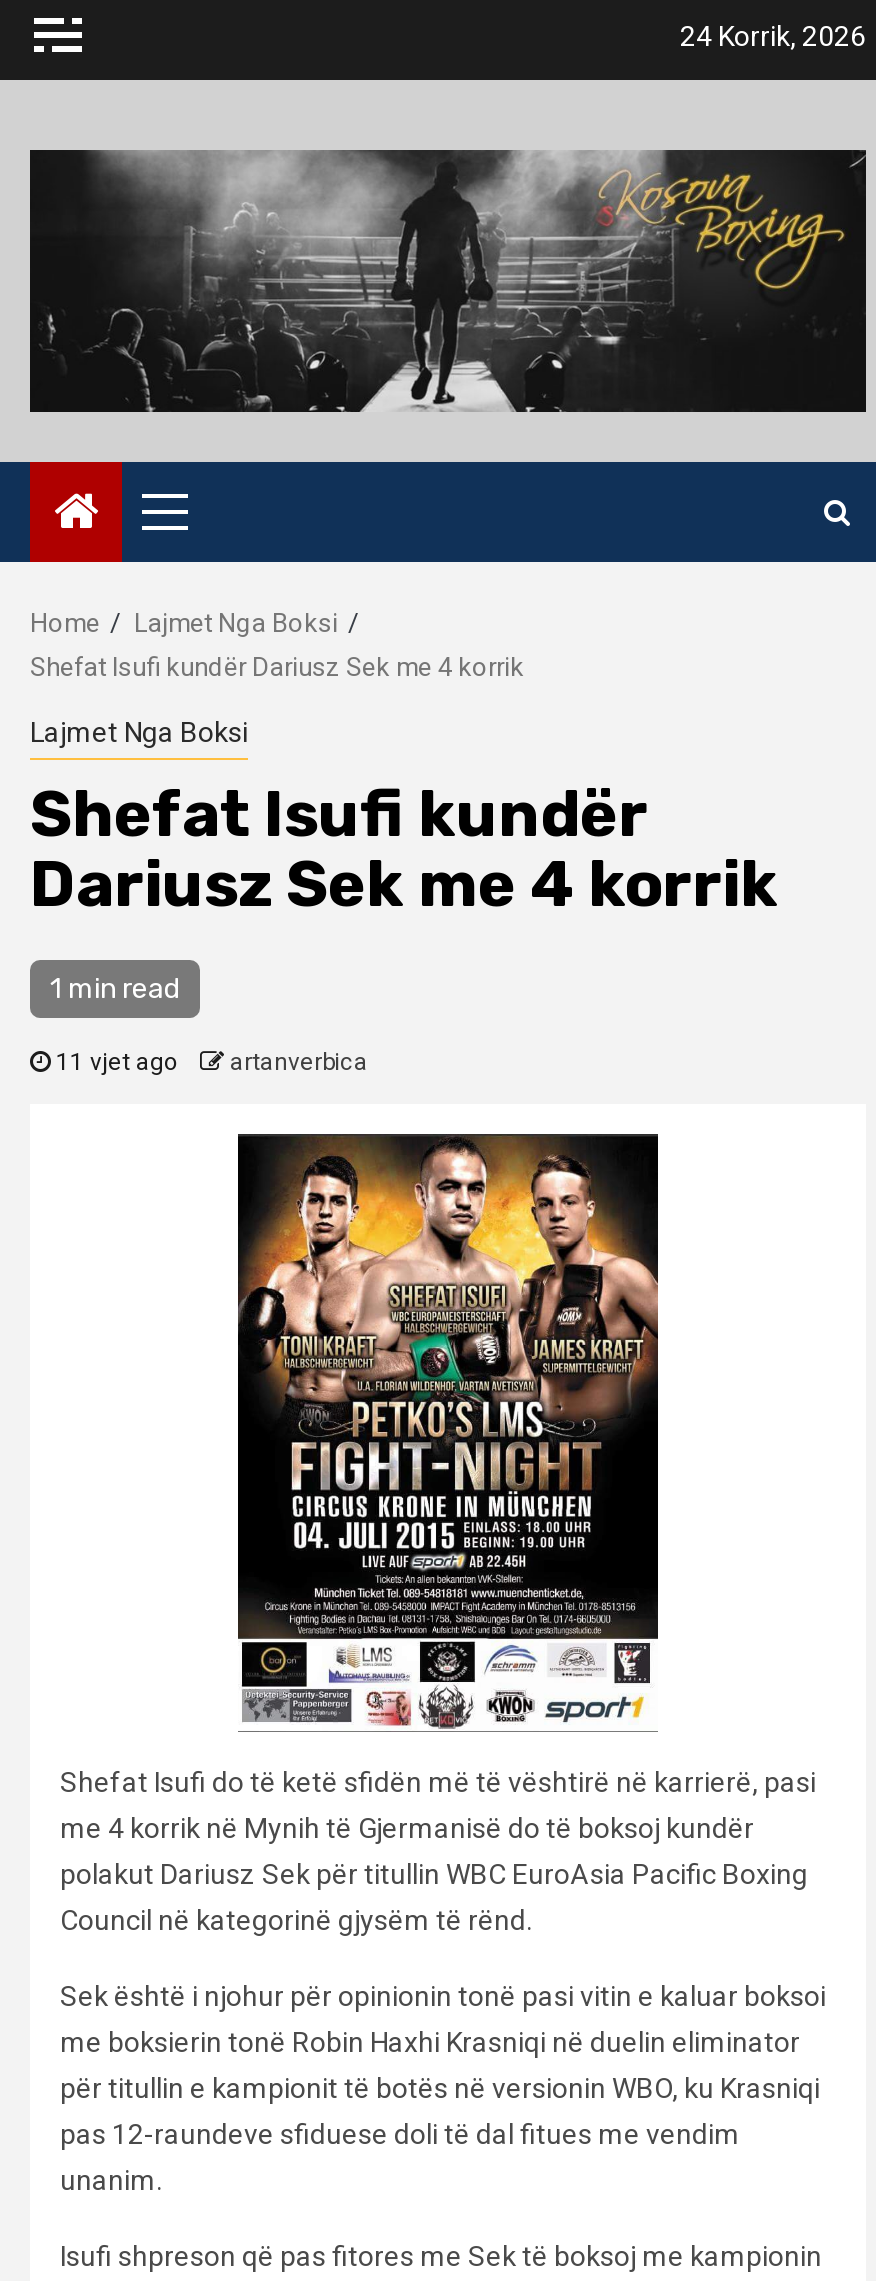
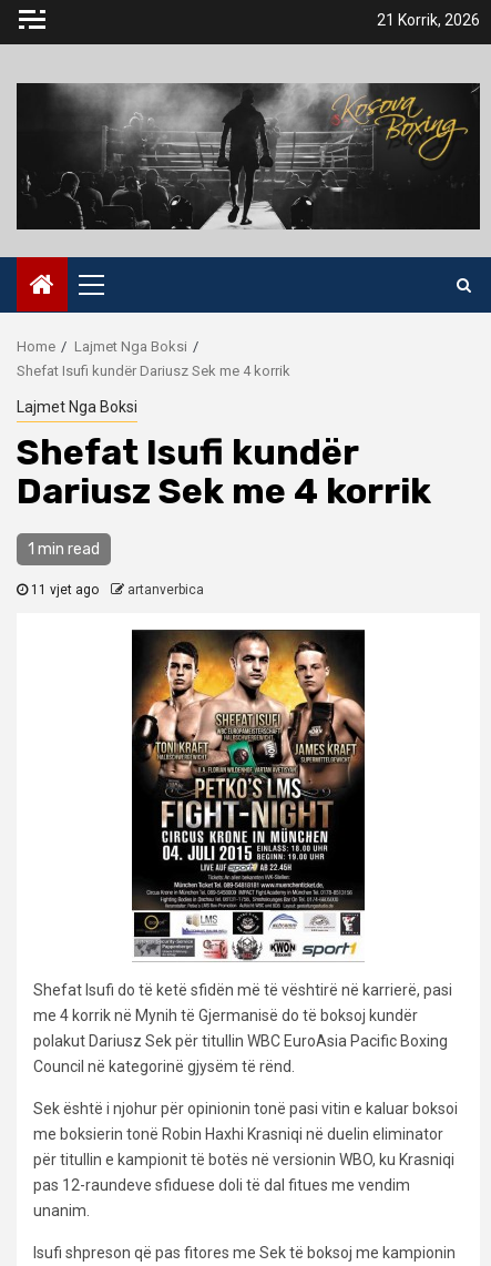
- 24 Korrik, 2026
+ 21 Korrik, 2026
